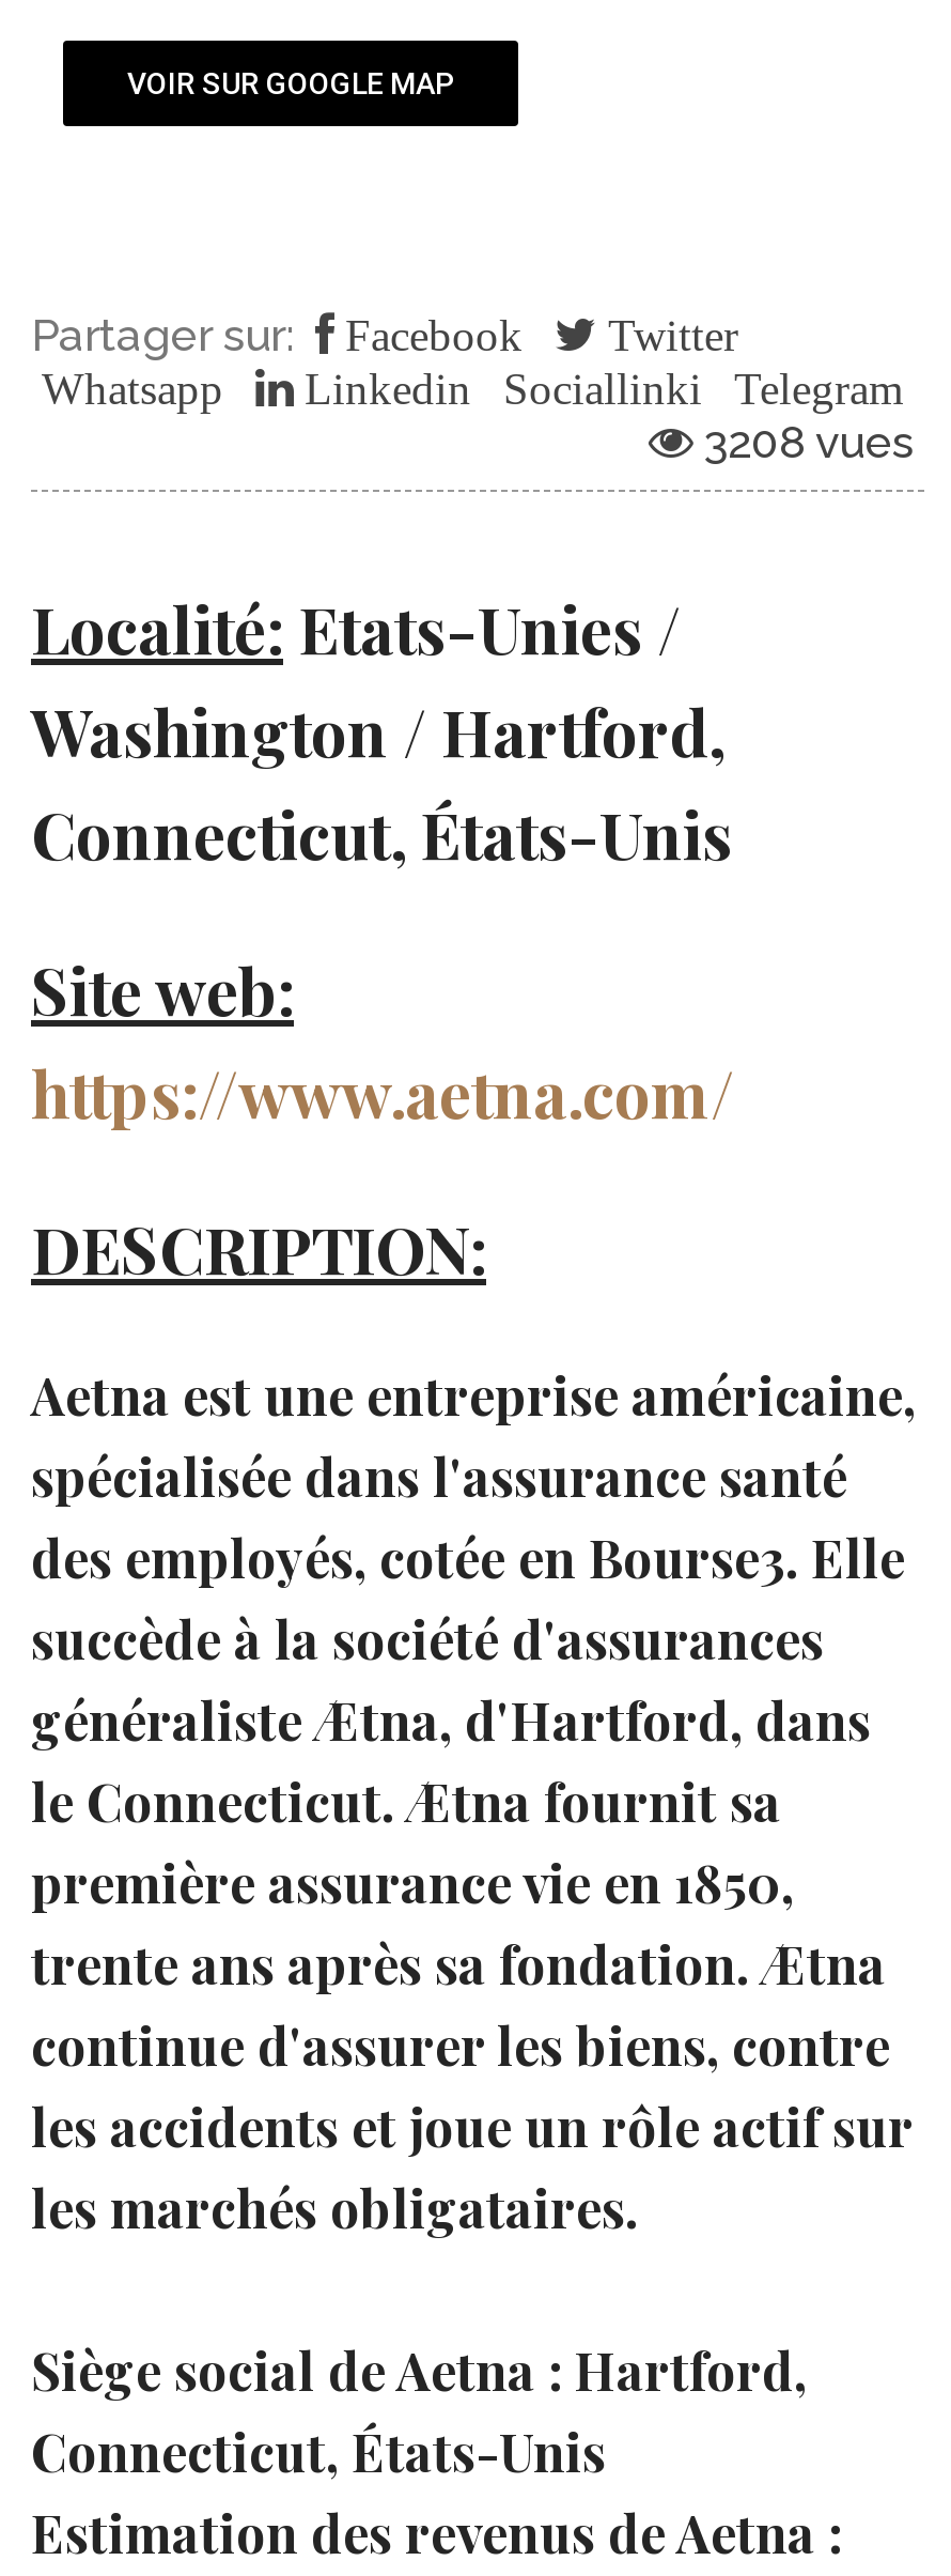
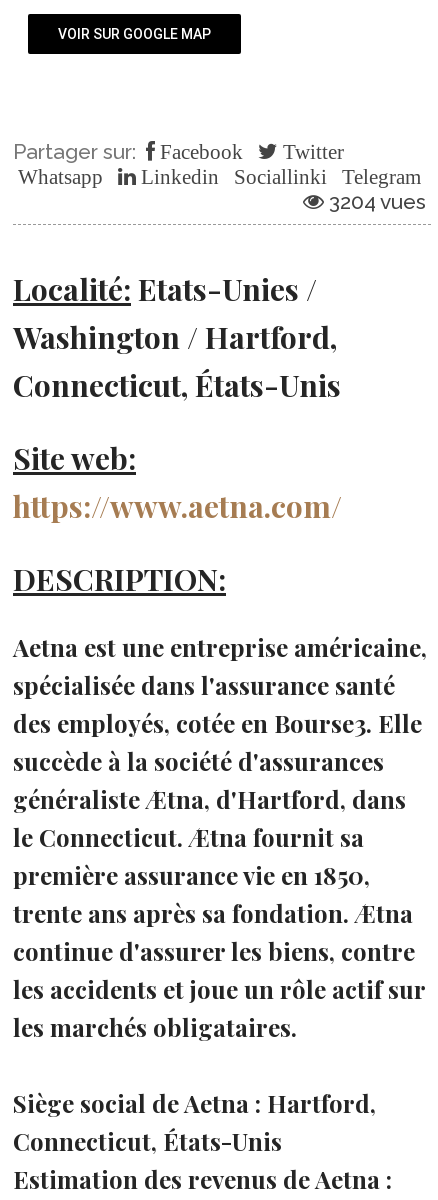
- 3208 vues
+ 3204 vues
